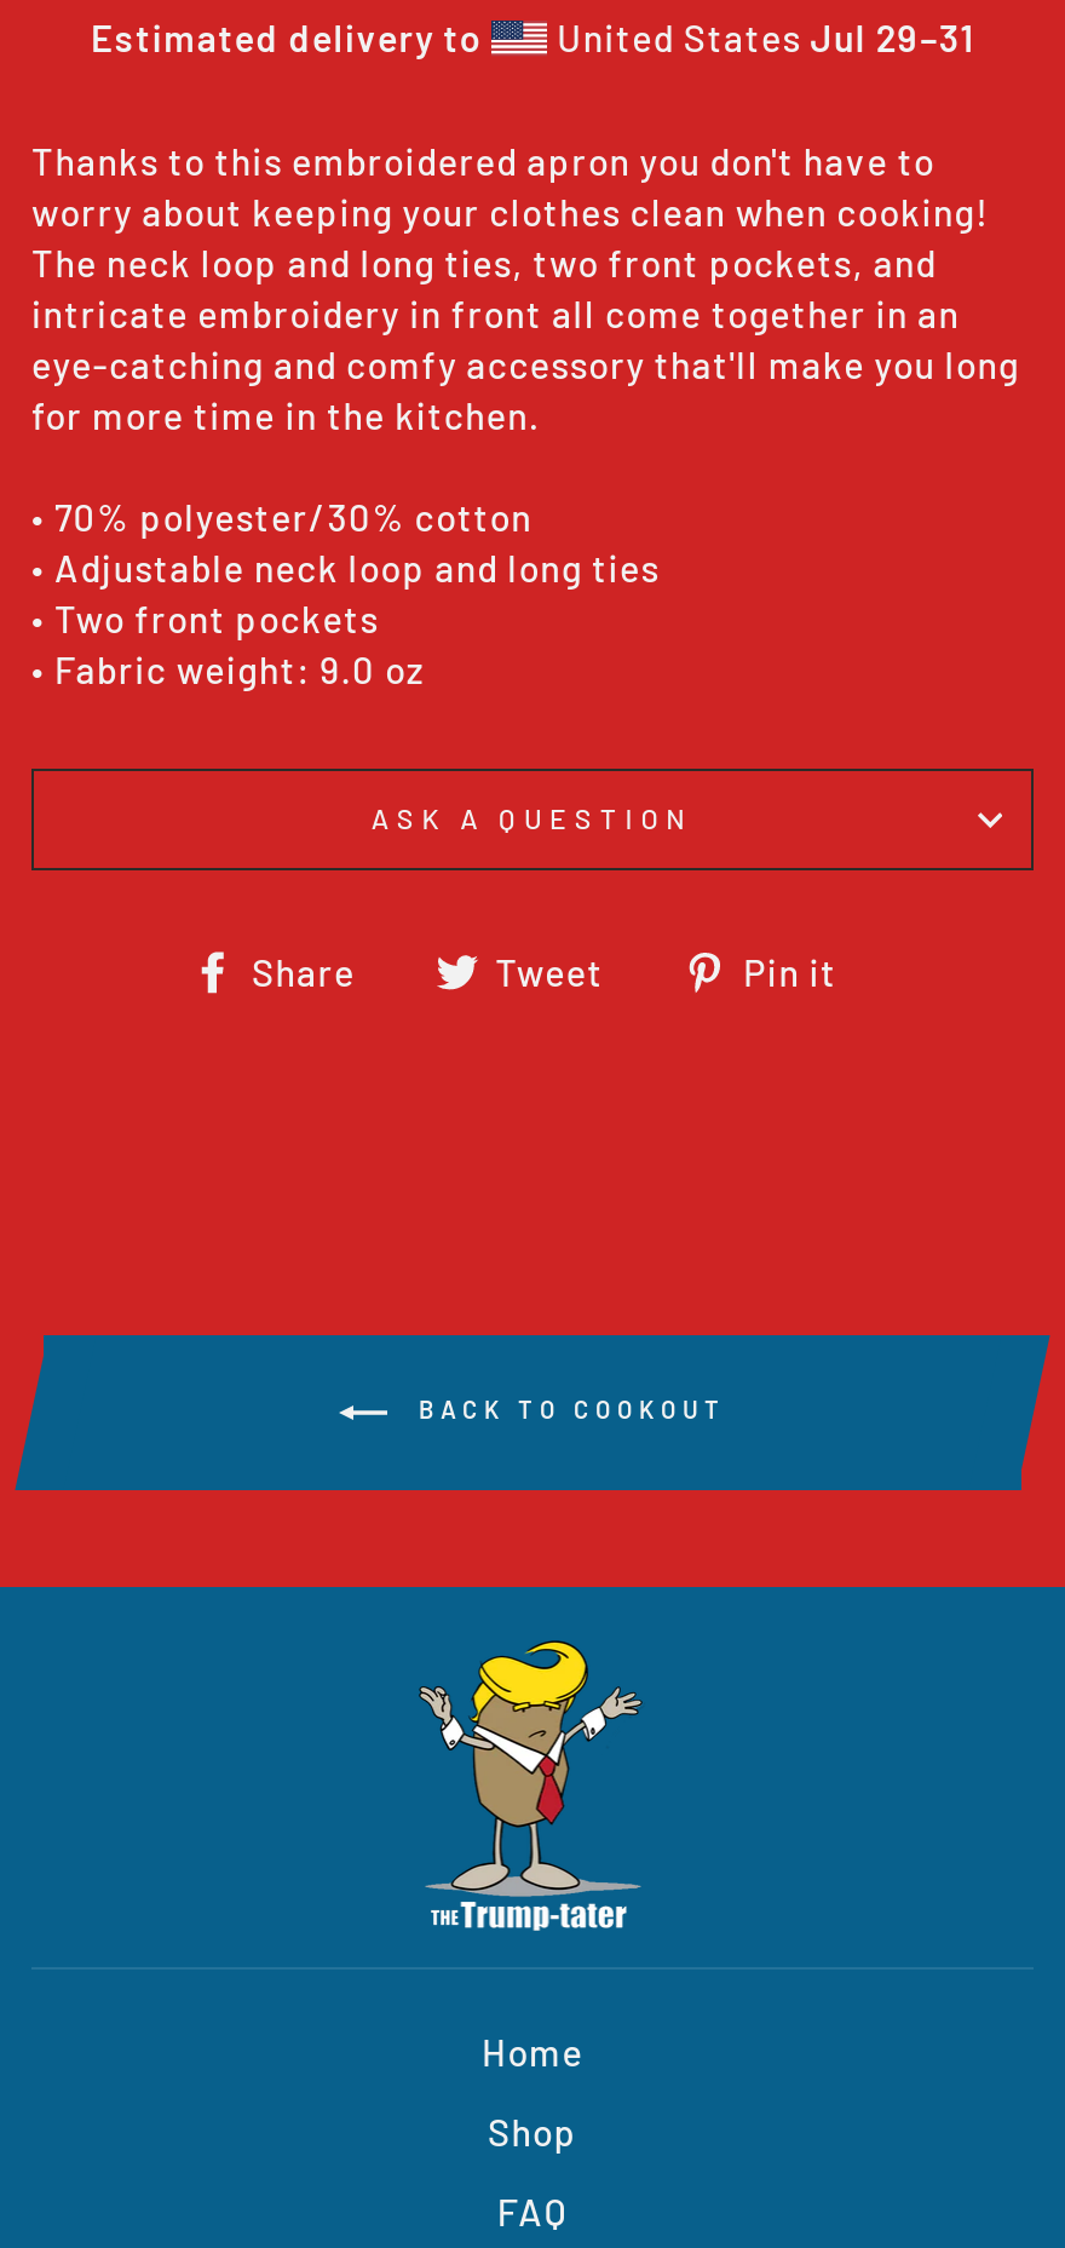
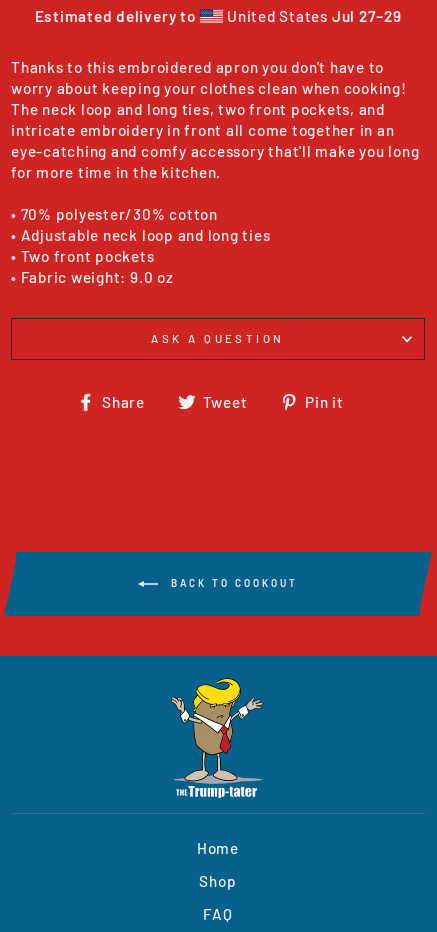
- United States Jul 29–31
+ United States Jul 27–29
